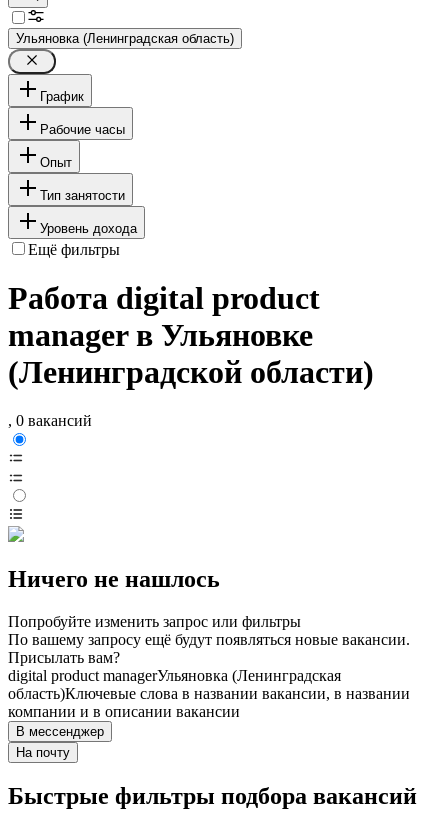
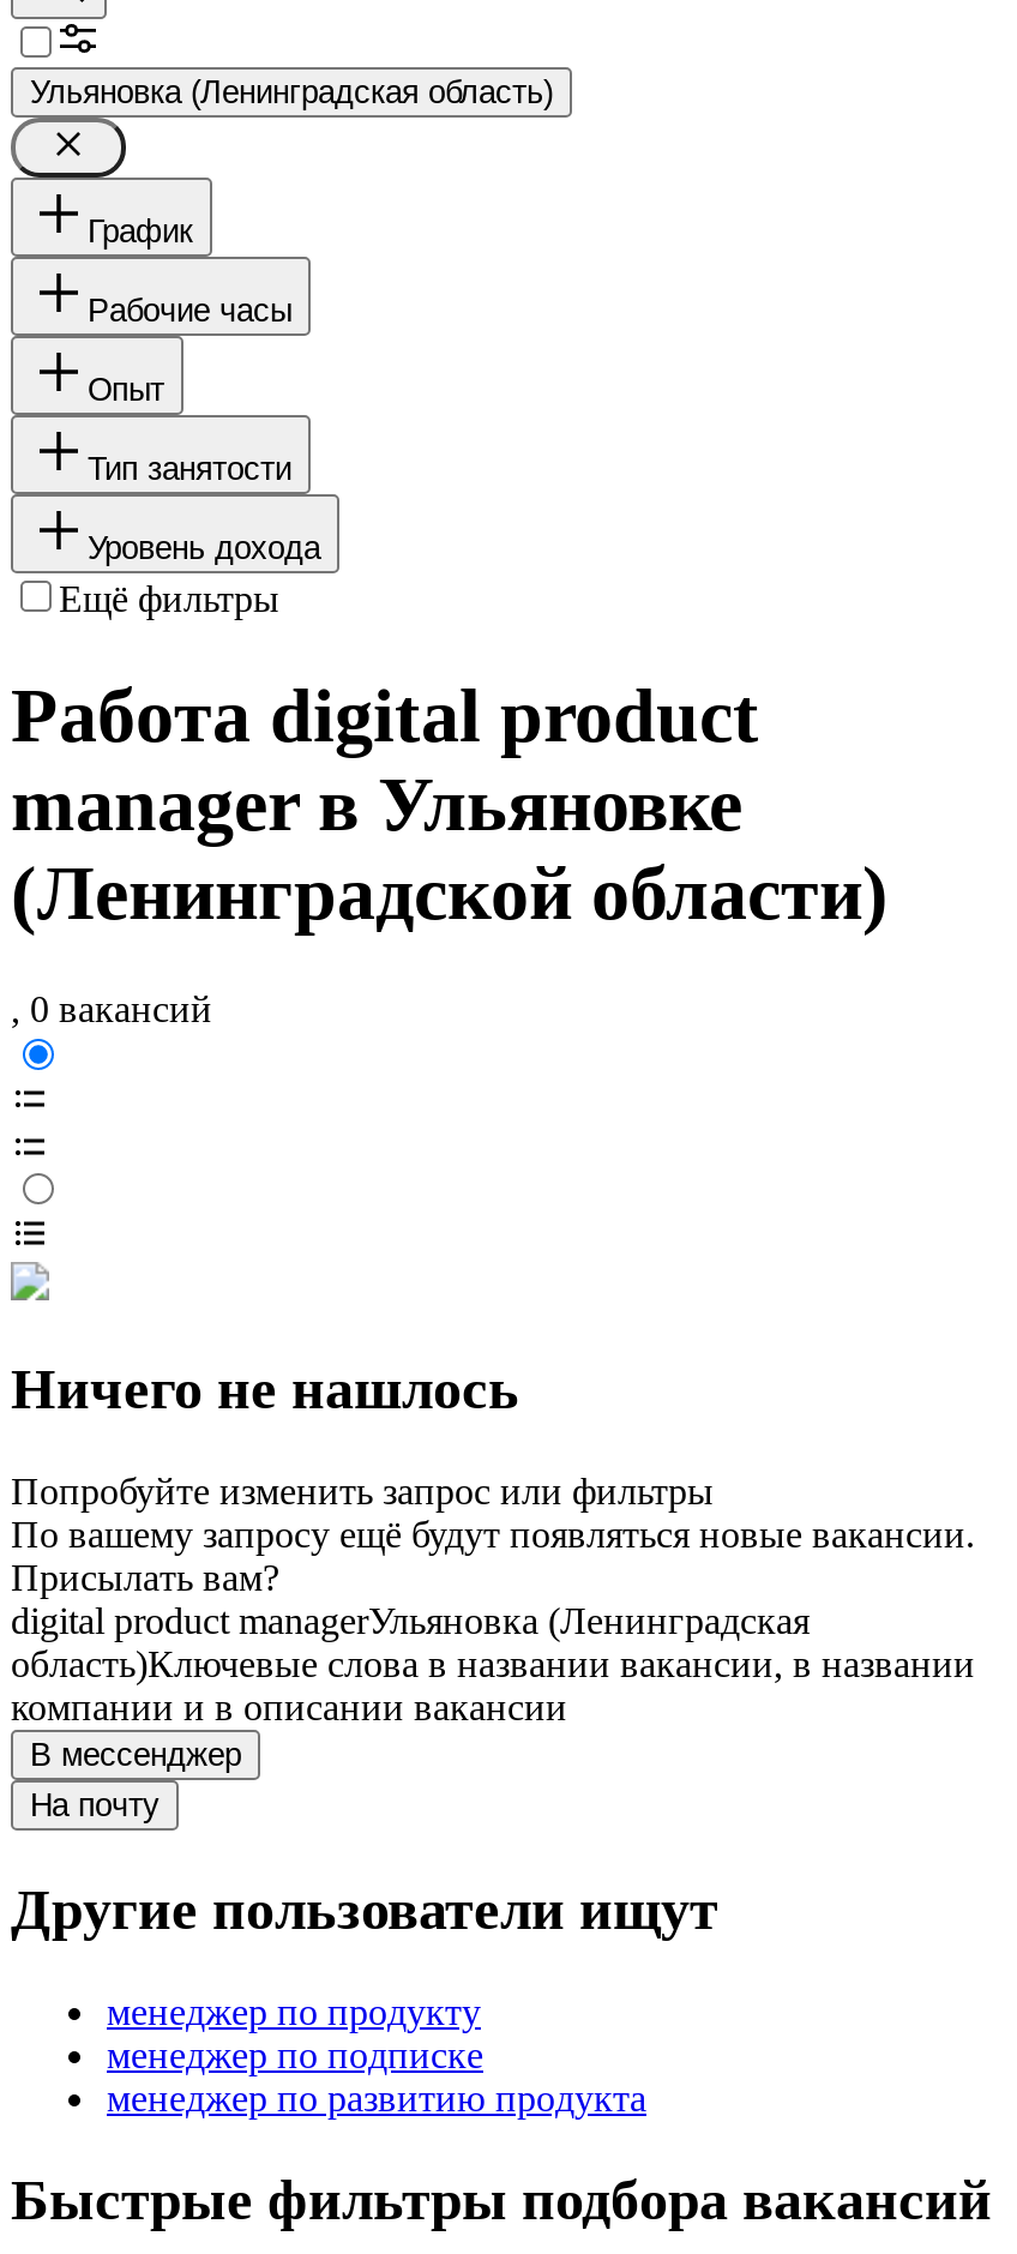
+ Другие пользователи ищут
+ менеджер по продукту
+ менеджер по подписке
+ менеджер по развитию продукта
